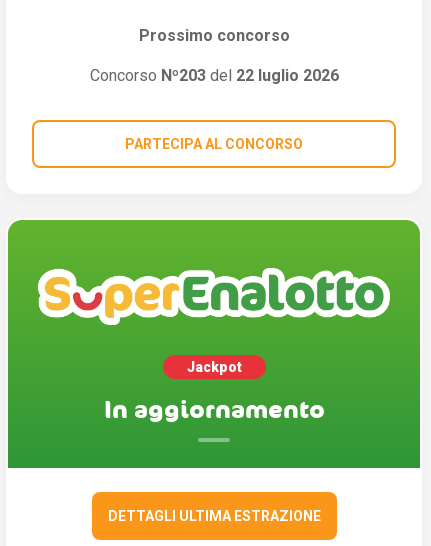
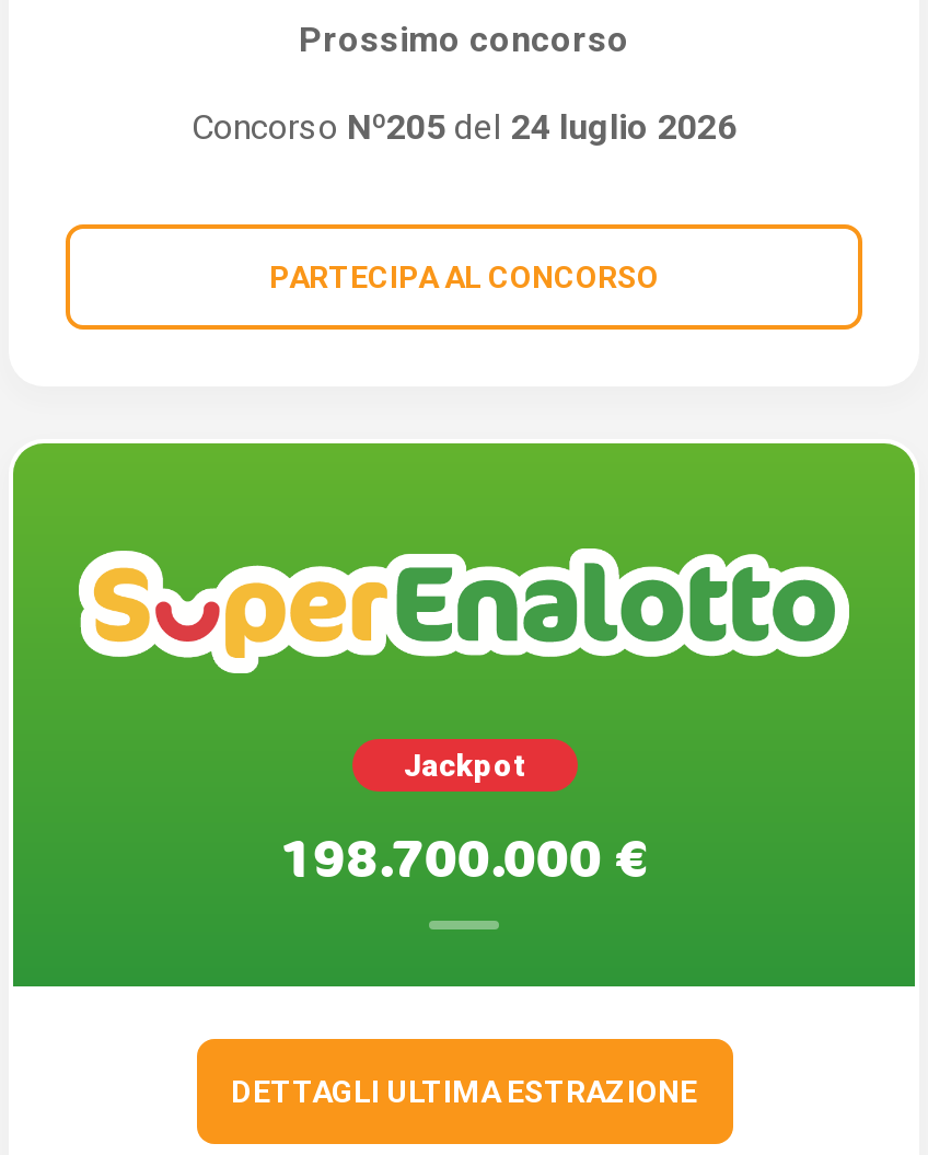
- Concorso Nº203 del 22 luglio 2026
+ Concorso Nº205 del 24 luglio 2026

- In aggiornamento
+ 198.700.000 €
